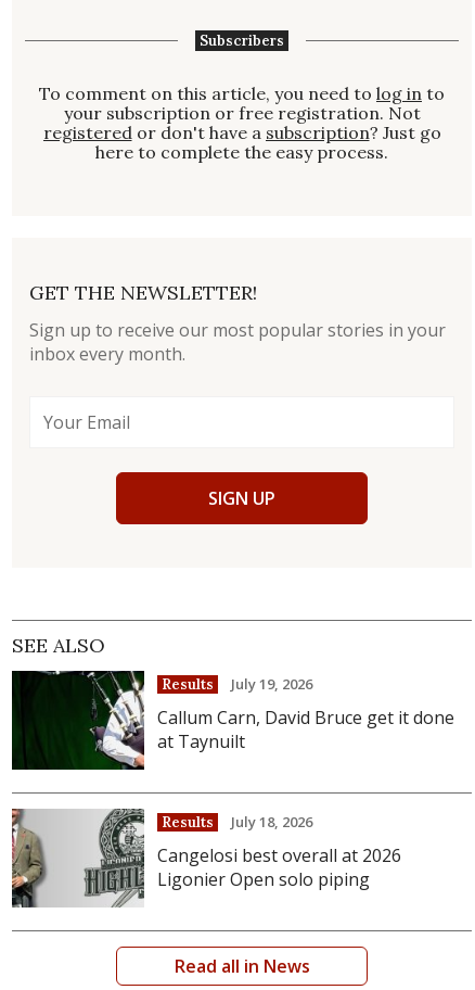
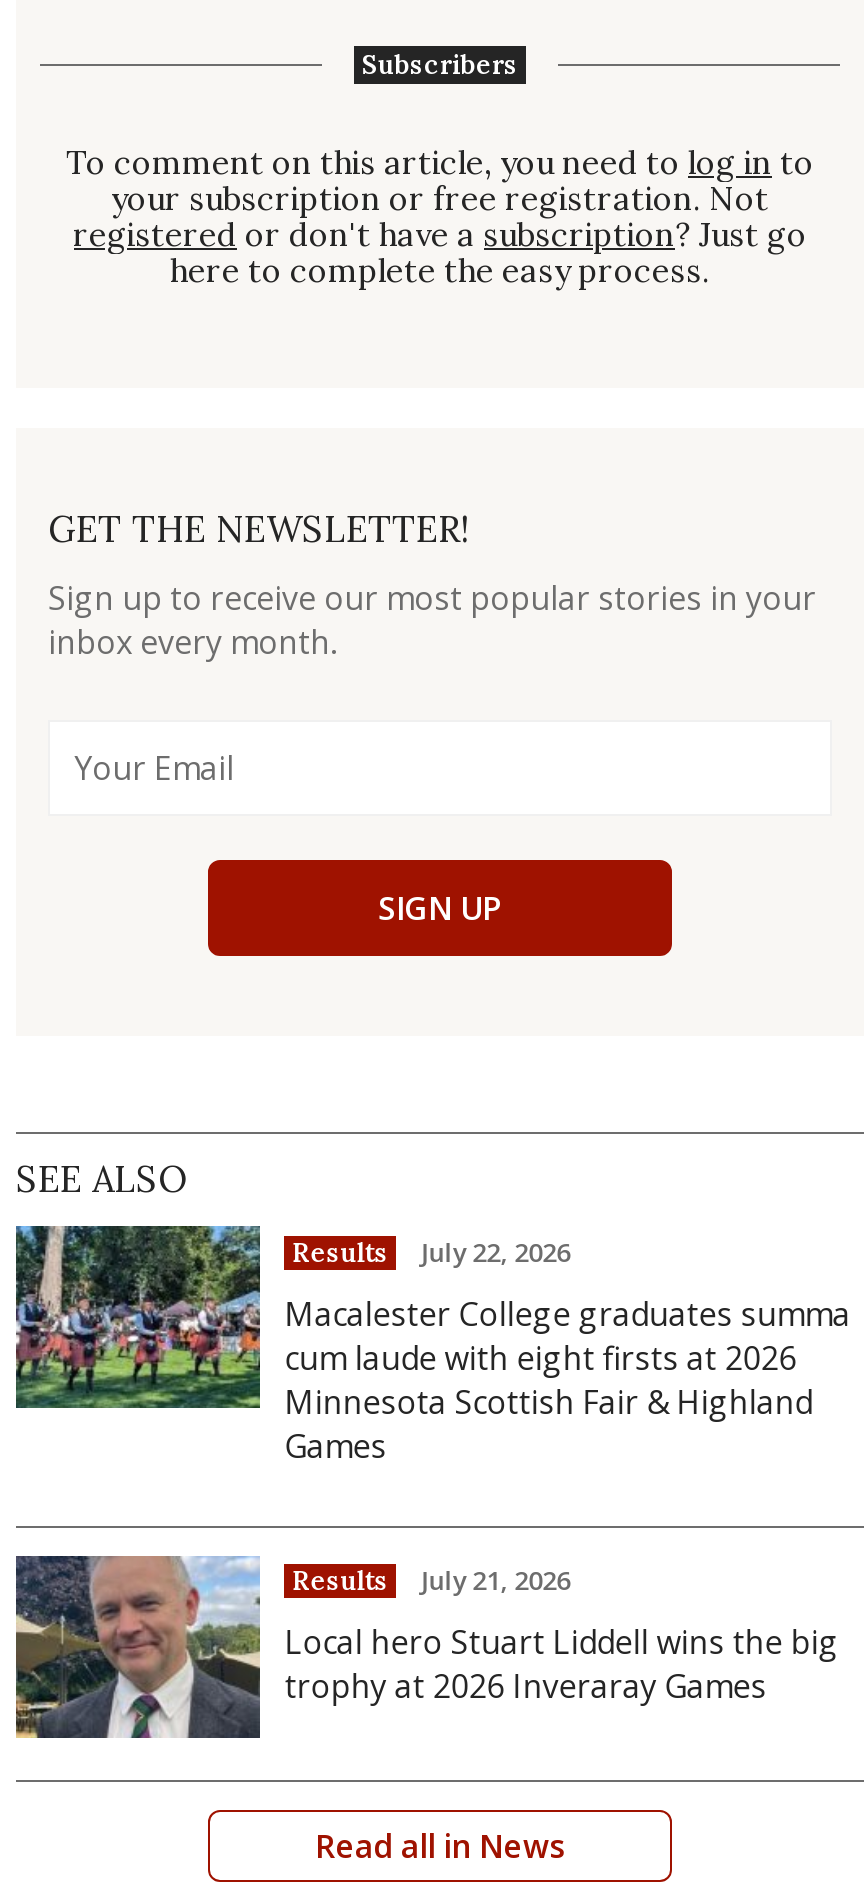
- [image]
- Callum Carn, David Bruce get it done
- at Taynuilt
+ [image]
+ Macalester College graduates summa
+ cum laude with eight firsts at 2026
+ Minnesota Scottish Fair & Highland
+ Games

- Results July 19, 2026
+ Results July 22, 2026

- [image]
- Cangelosi best overall at 2026
- Ligonier Open solo piping
+ [image]
+ Local hero Stuart Liddell wins the big
+ trophy at 2026 Inveraray Games

- Results July 18, 2026
+ Results July 21, 2026
